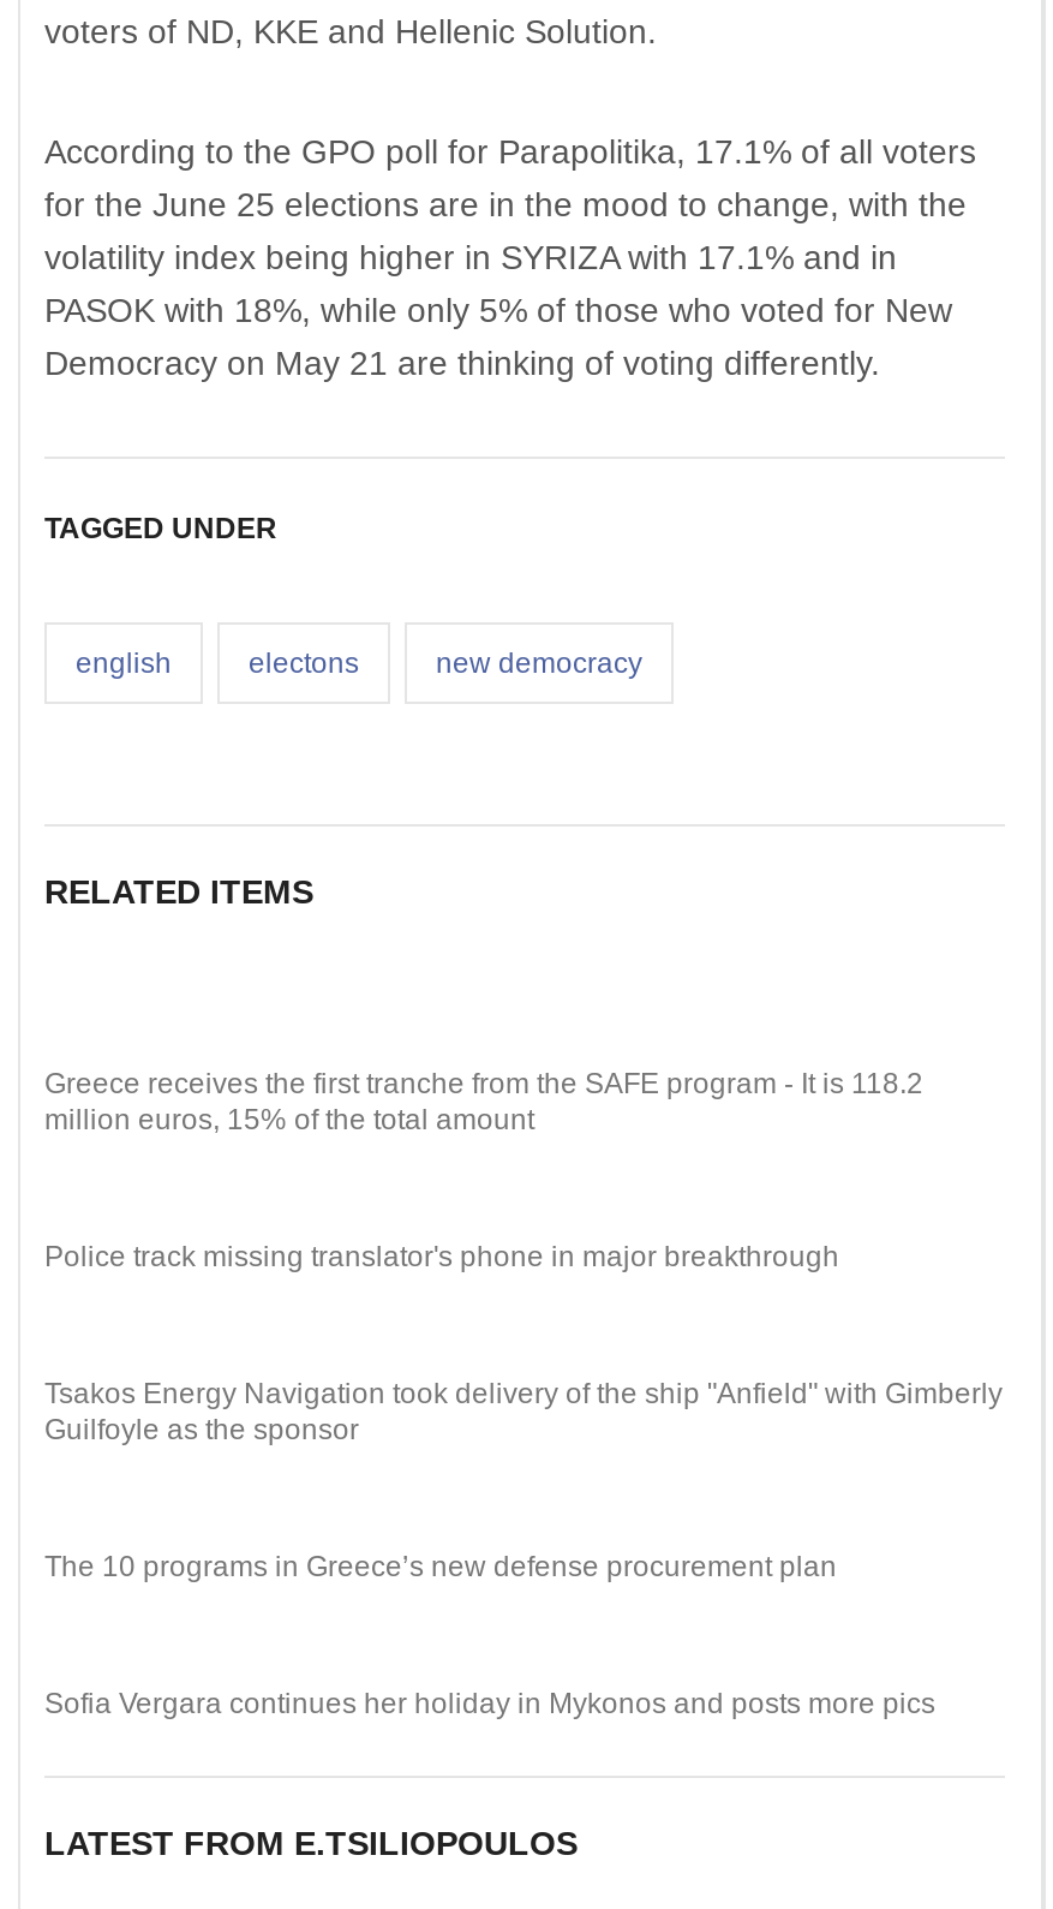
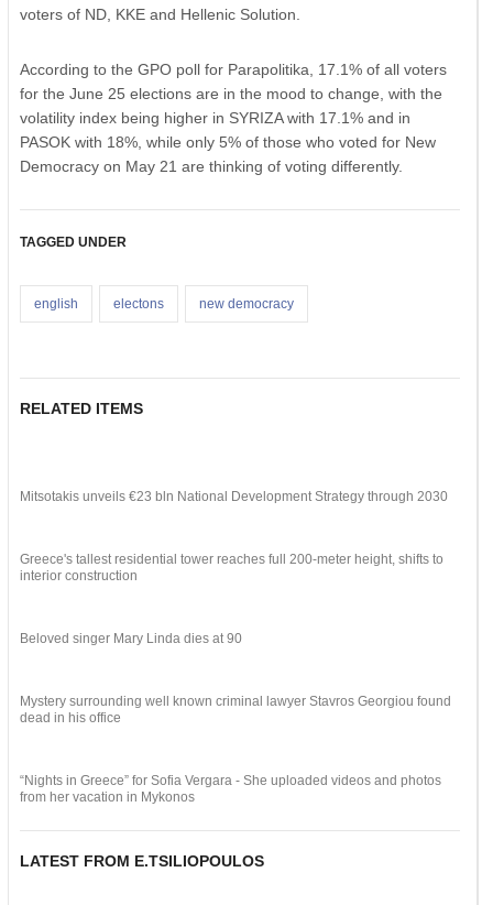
- Greece receives the first tranche from the SAFE program - It is 118.2
- million euros, 15% of the total amount
+ Mitsotakis unveils €23 bln National Development Strategy through 2030

- Police track missing translator's phone in major breakthrough
+ Greece's tallest residential tower reaches full 200-meter height, shifts to
+ interior construction

- Tsakos Energy Navigation took delivery of the ship "Anfield" with Gimberly
- Guilfoyle as the sponsor
+ Beloved singer Mary Linda dies at 90

- The 10 programs in Greece’s new defense procurement plan
+ Mystery surrounding well known criminal lawyer Stavros Georgiou found
+ dead in his office

- Sofia Vergara continues her holiday in Mykonos and posts more pics
+ “Nights in Greece” for Sofia Vergara - She uploaded videos and photos
+ from her vacation in Mykonos
